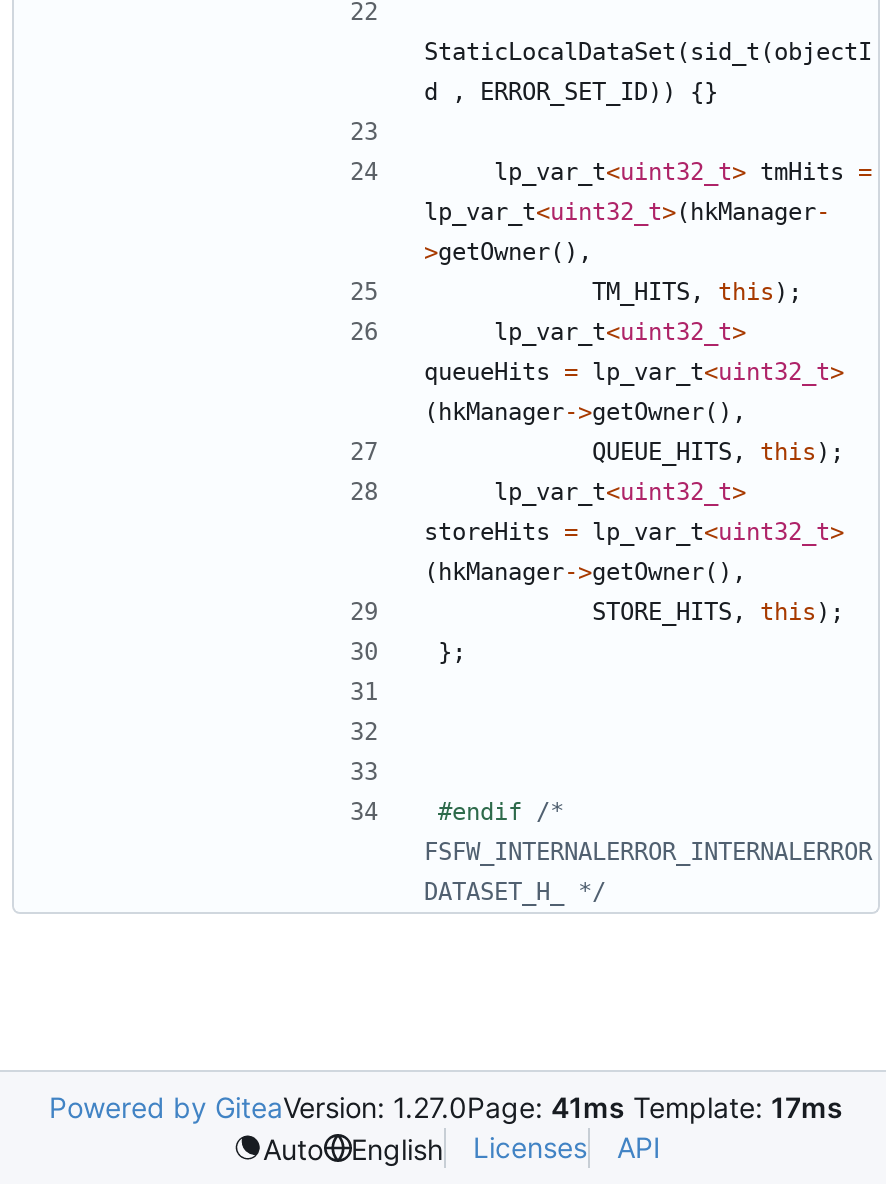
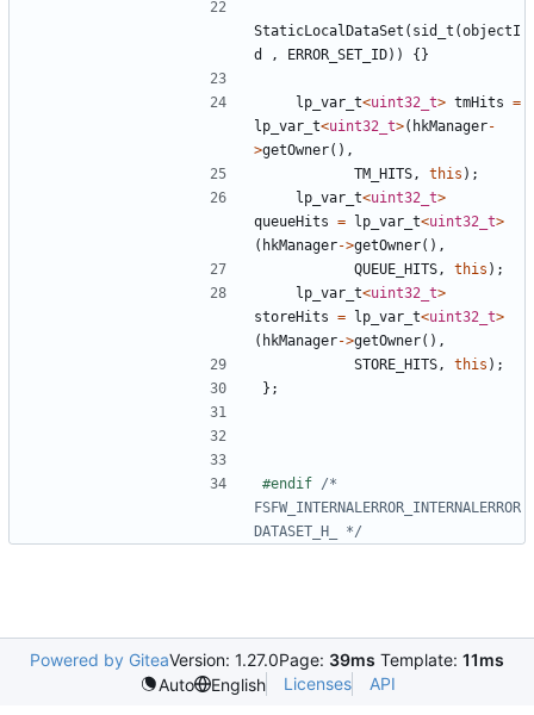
- Powered by GiteaVersion: 1.27.0Page: 41ms Template: 17ms
+ Powered by GiteaVersion: 1.27.0Page: 39ms Template: 11ms
